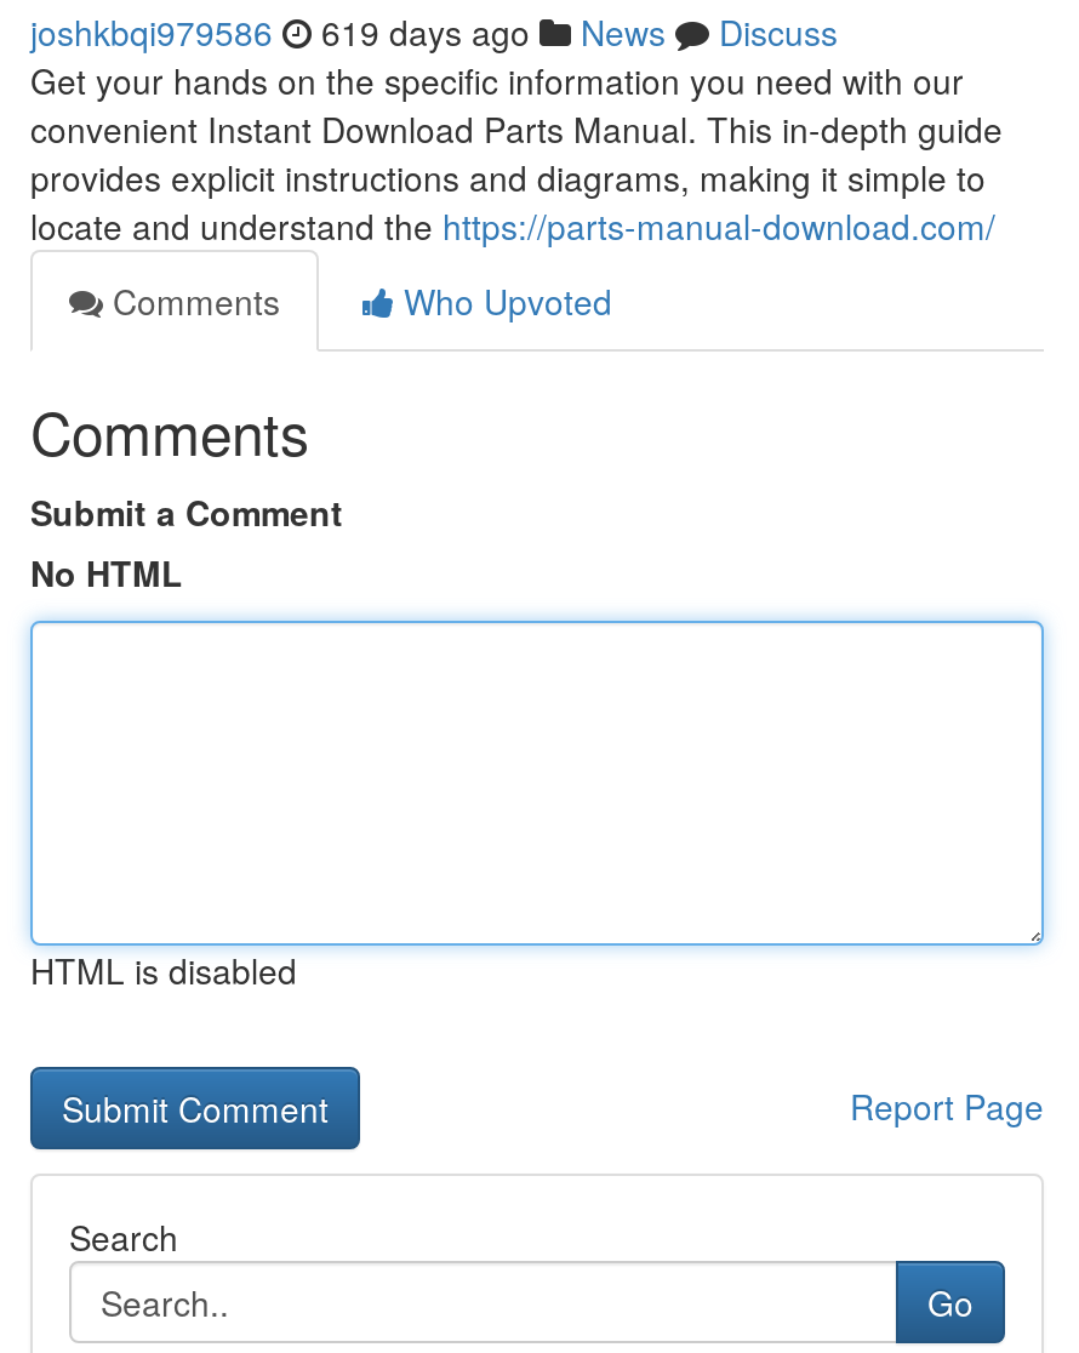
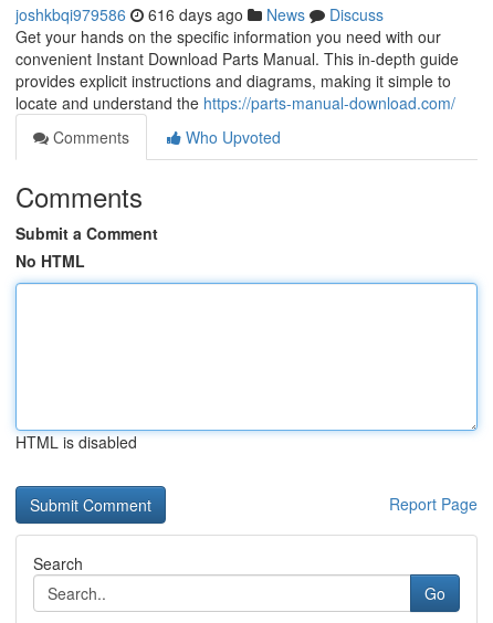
- joshkbqi979586 619 days ago News Discuss
+ joshkbqi979586 616 days ago News Discuss
